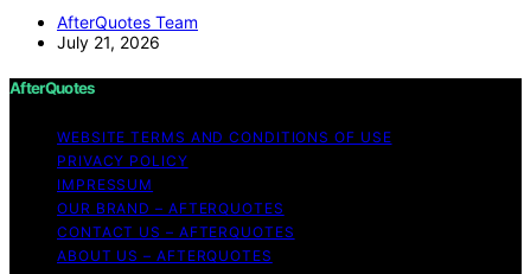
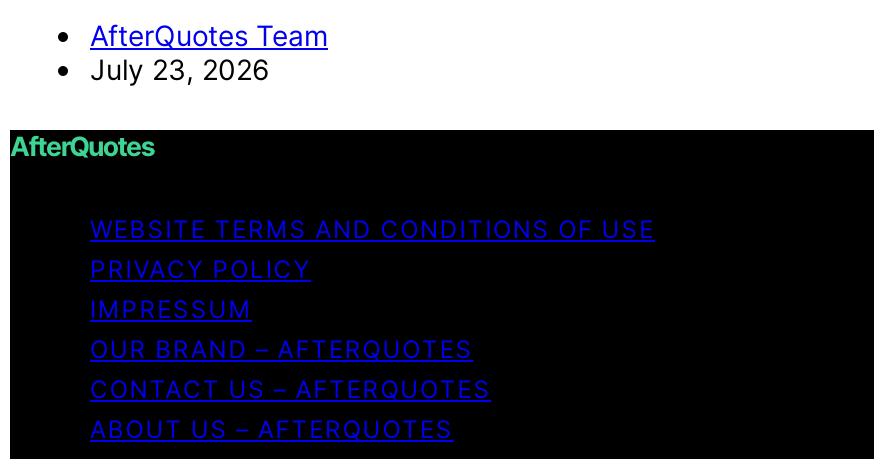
- July 21, 2026
+ July 23, 2026
